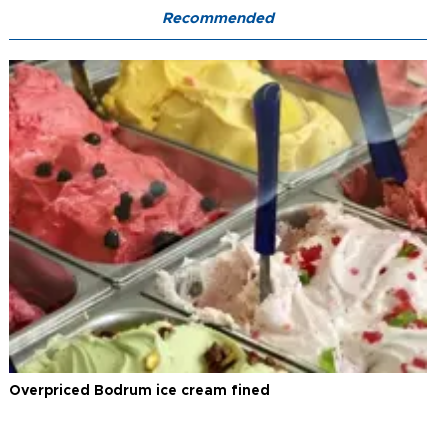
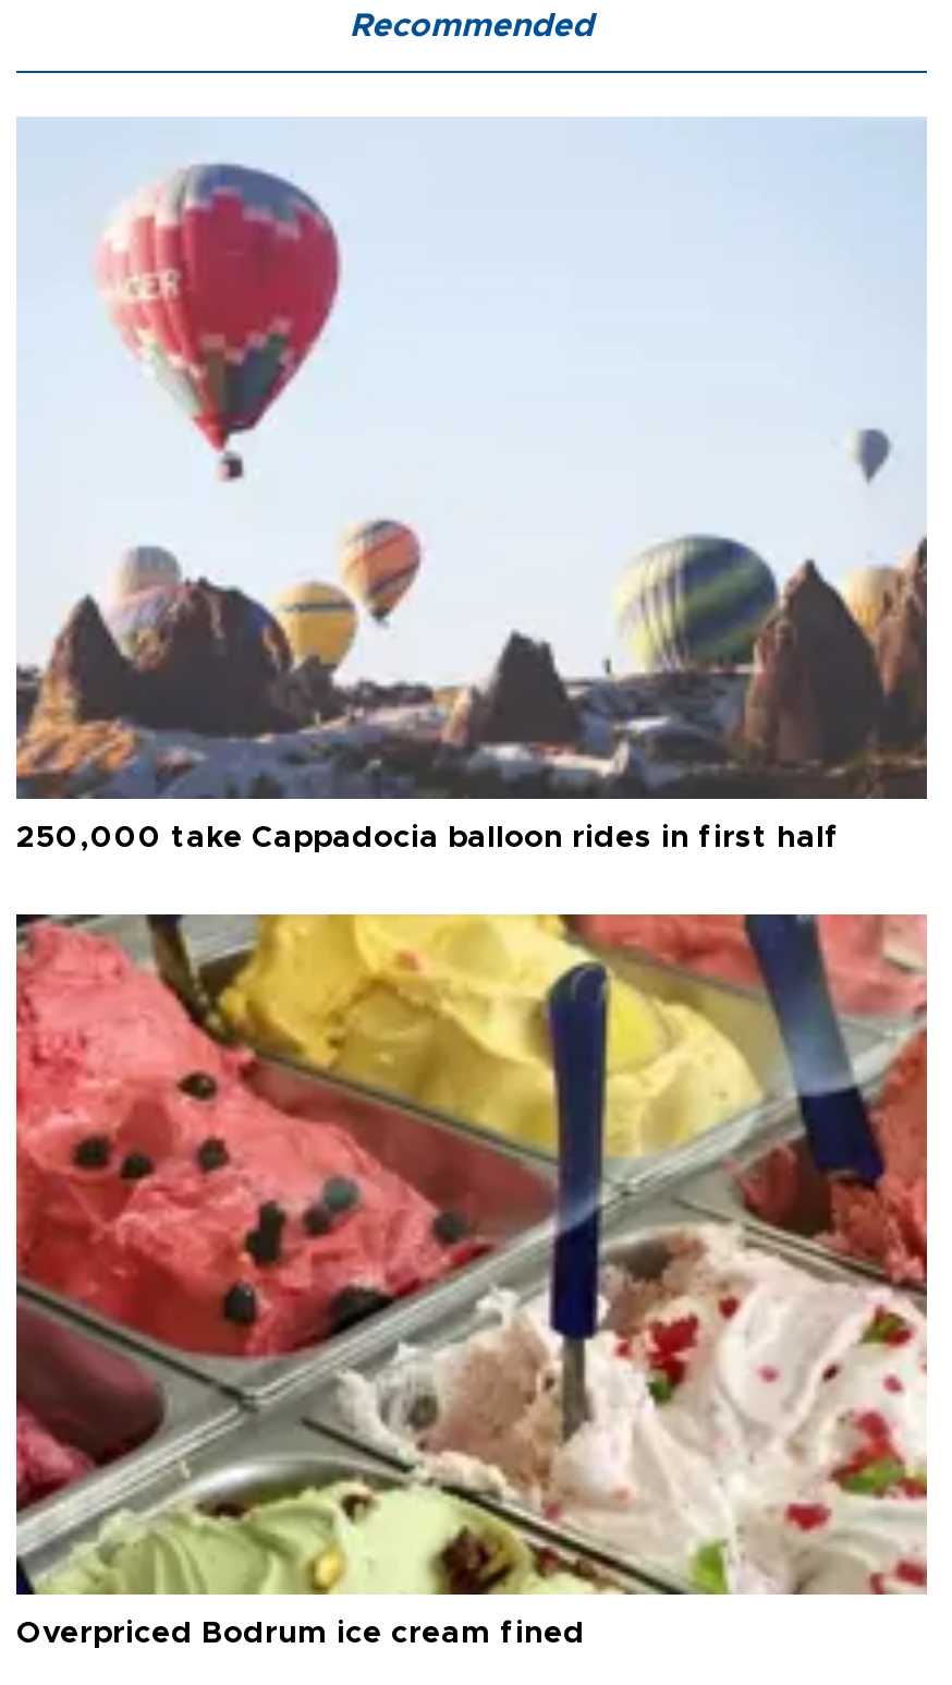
+ [image]
+ 250,000 take Cappadocia balloon rides in first half
